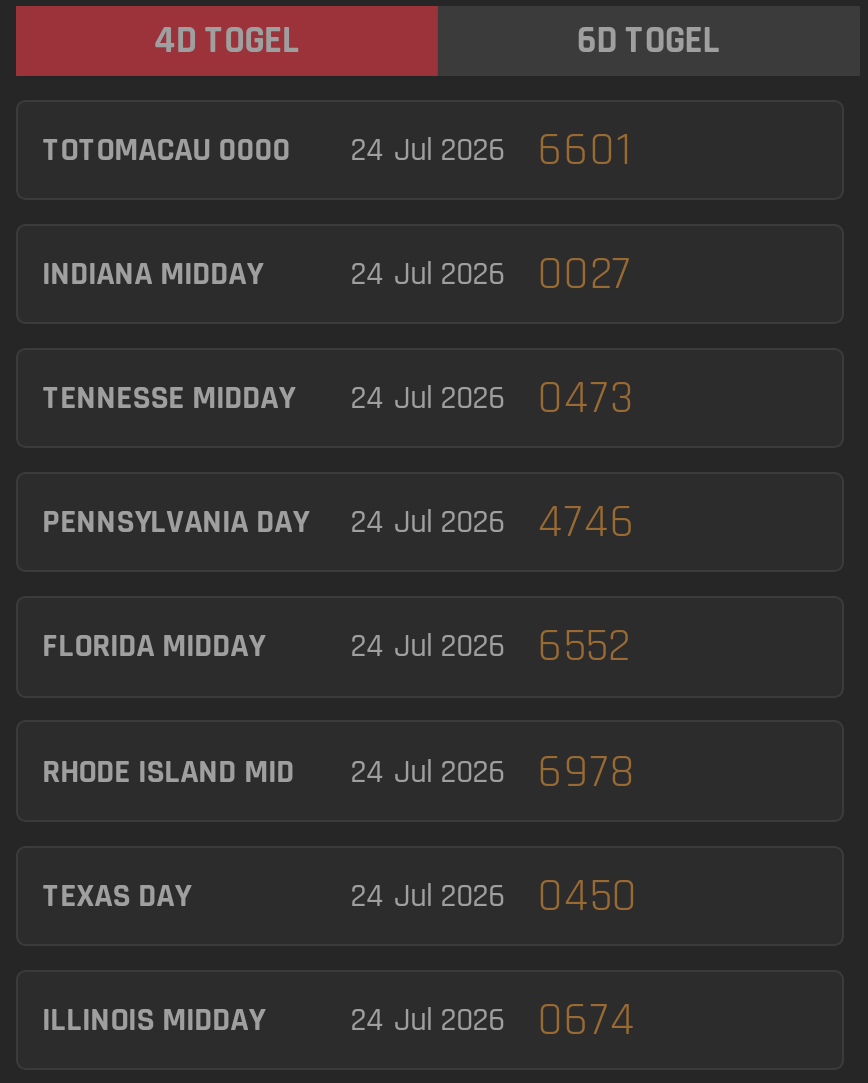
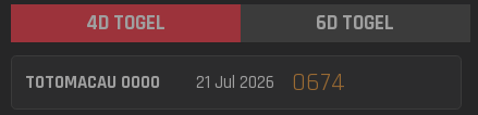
- 24 Jul 2026
- 6601
- INDIANA MIDDAY
- 24 Jul 2026
- 0027
- TENNESSE MIDDAY
- 24 Jul 2026
- 0473
- PENNSYLVANIA DAY
- 24 Jul 2026
- 4746
- FLORIDA MIDDAY
- 24 Jul 2026
- 6552
- RHODE ISLAND MID
- 24 Jul 2026
- 6978
- TEXAS DAY
- 24 Jul 2026
- 0450
- ILLINOIS MIDDAY
- 24 Jul 2026
+ 21 Jul 2026
